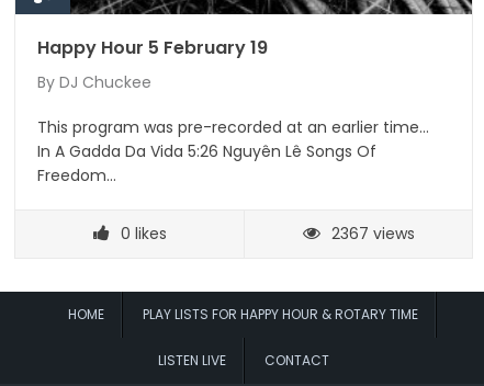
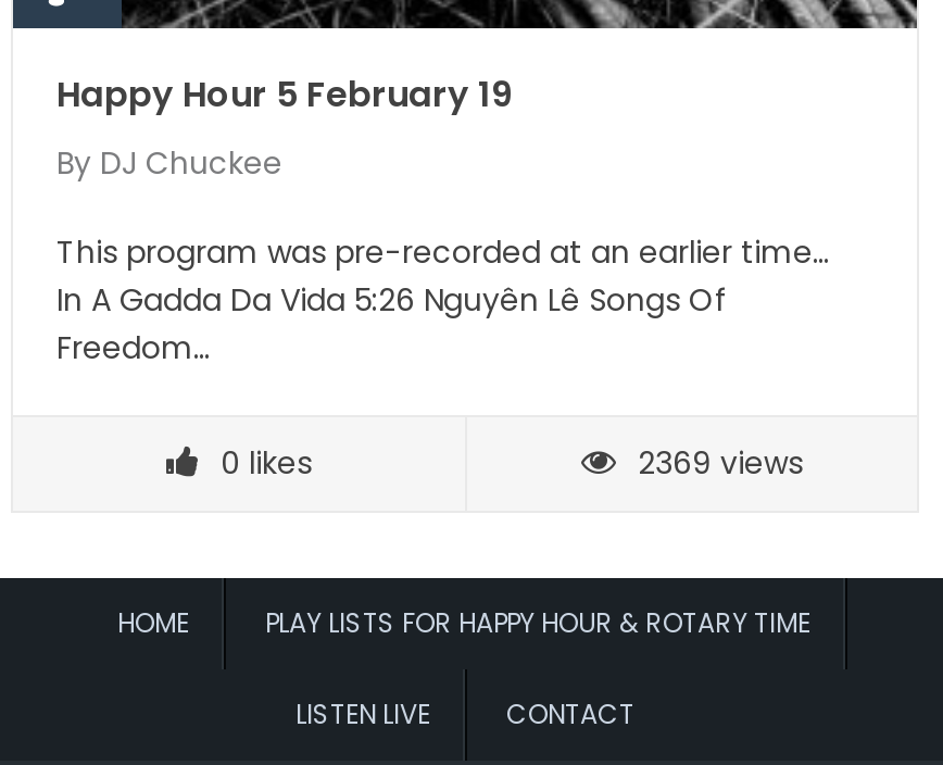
- 2367 views
+ 2369 views
